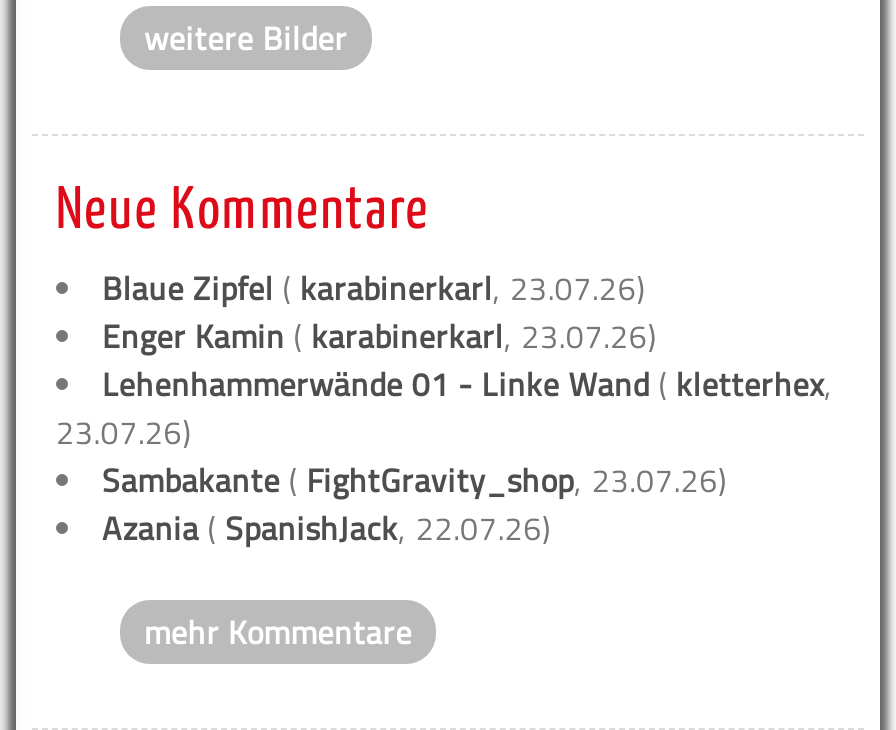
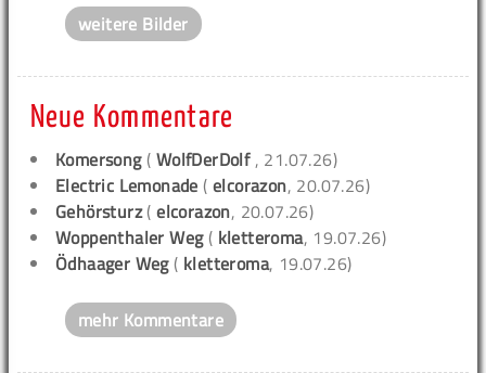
- Blaue Zipfel (karabinerkarl, 23.07.26)
- Enger Kamin (karabinerkarl, 23.07.26)
- Lehenhammerwände 01 - Linke Wand (kletterhex,
- 23.07.26)
- Sambakante (FightGravity_shop, 23.07.26)
- Azania (SpanishJack, 22.07.26)
+ Komersong (WolfDerDolf, 21.07.26)
+ Electric Lemonade (elcorazon, 20.07.26)
+ Gehörsturz (elcorazon, 20.07.26)
+ Woppenthaler Weg (kletteroma, 19.07.26)
+ Ödhaager Weg (kletteroma, 19.07.26)
